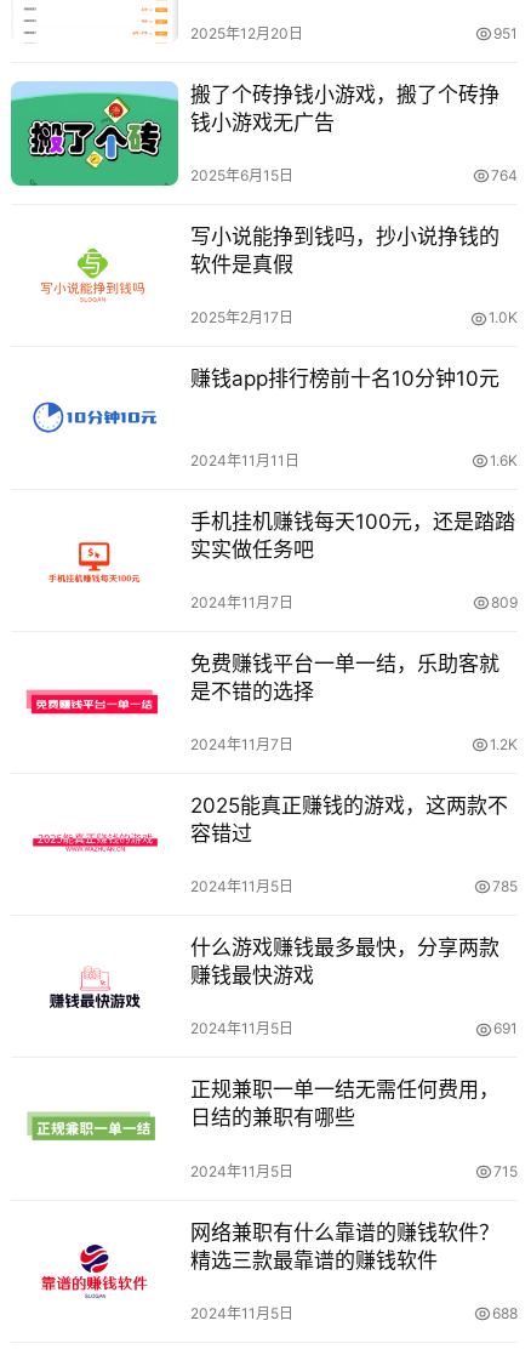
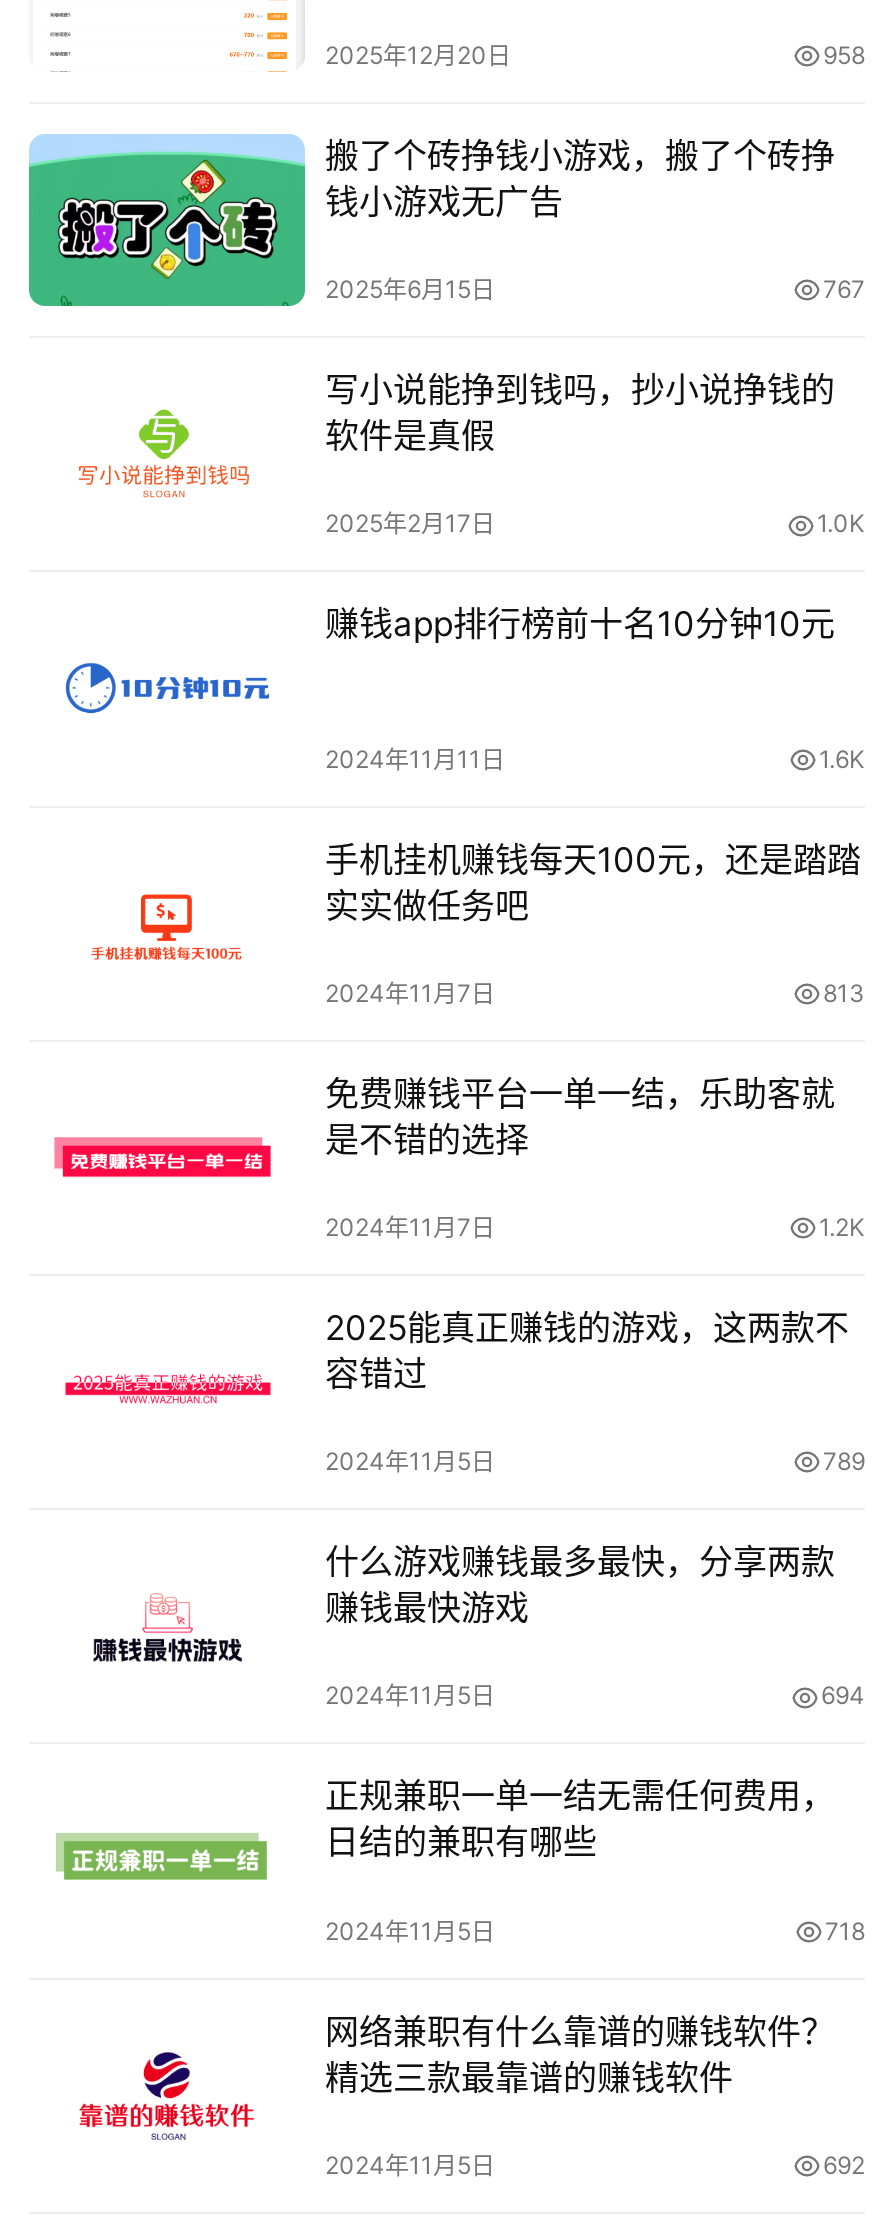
- 951
+ 958

- 764
+ 767

- 809
+ 813

- 785
+ 789

- 691
+ 694

- 715
+ 718

- 688
+ 692
